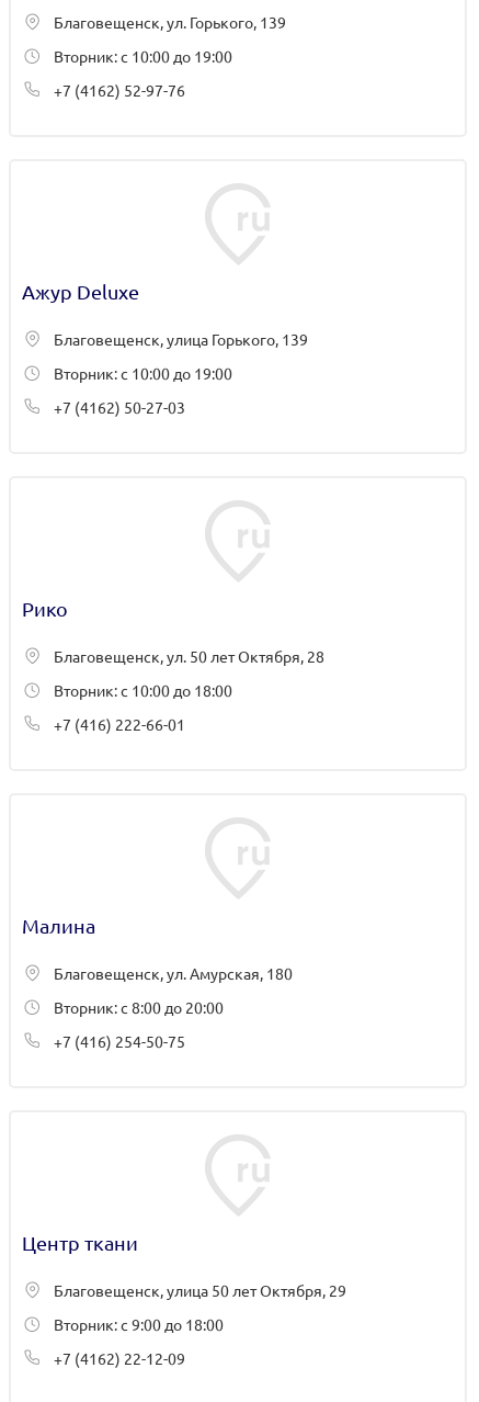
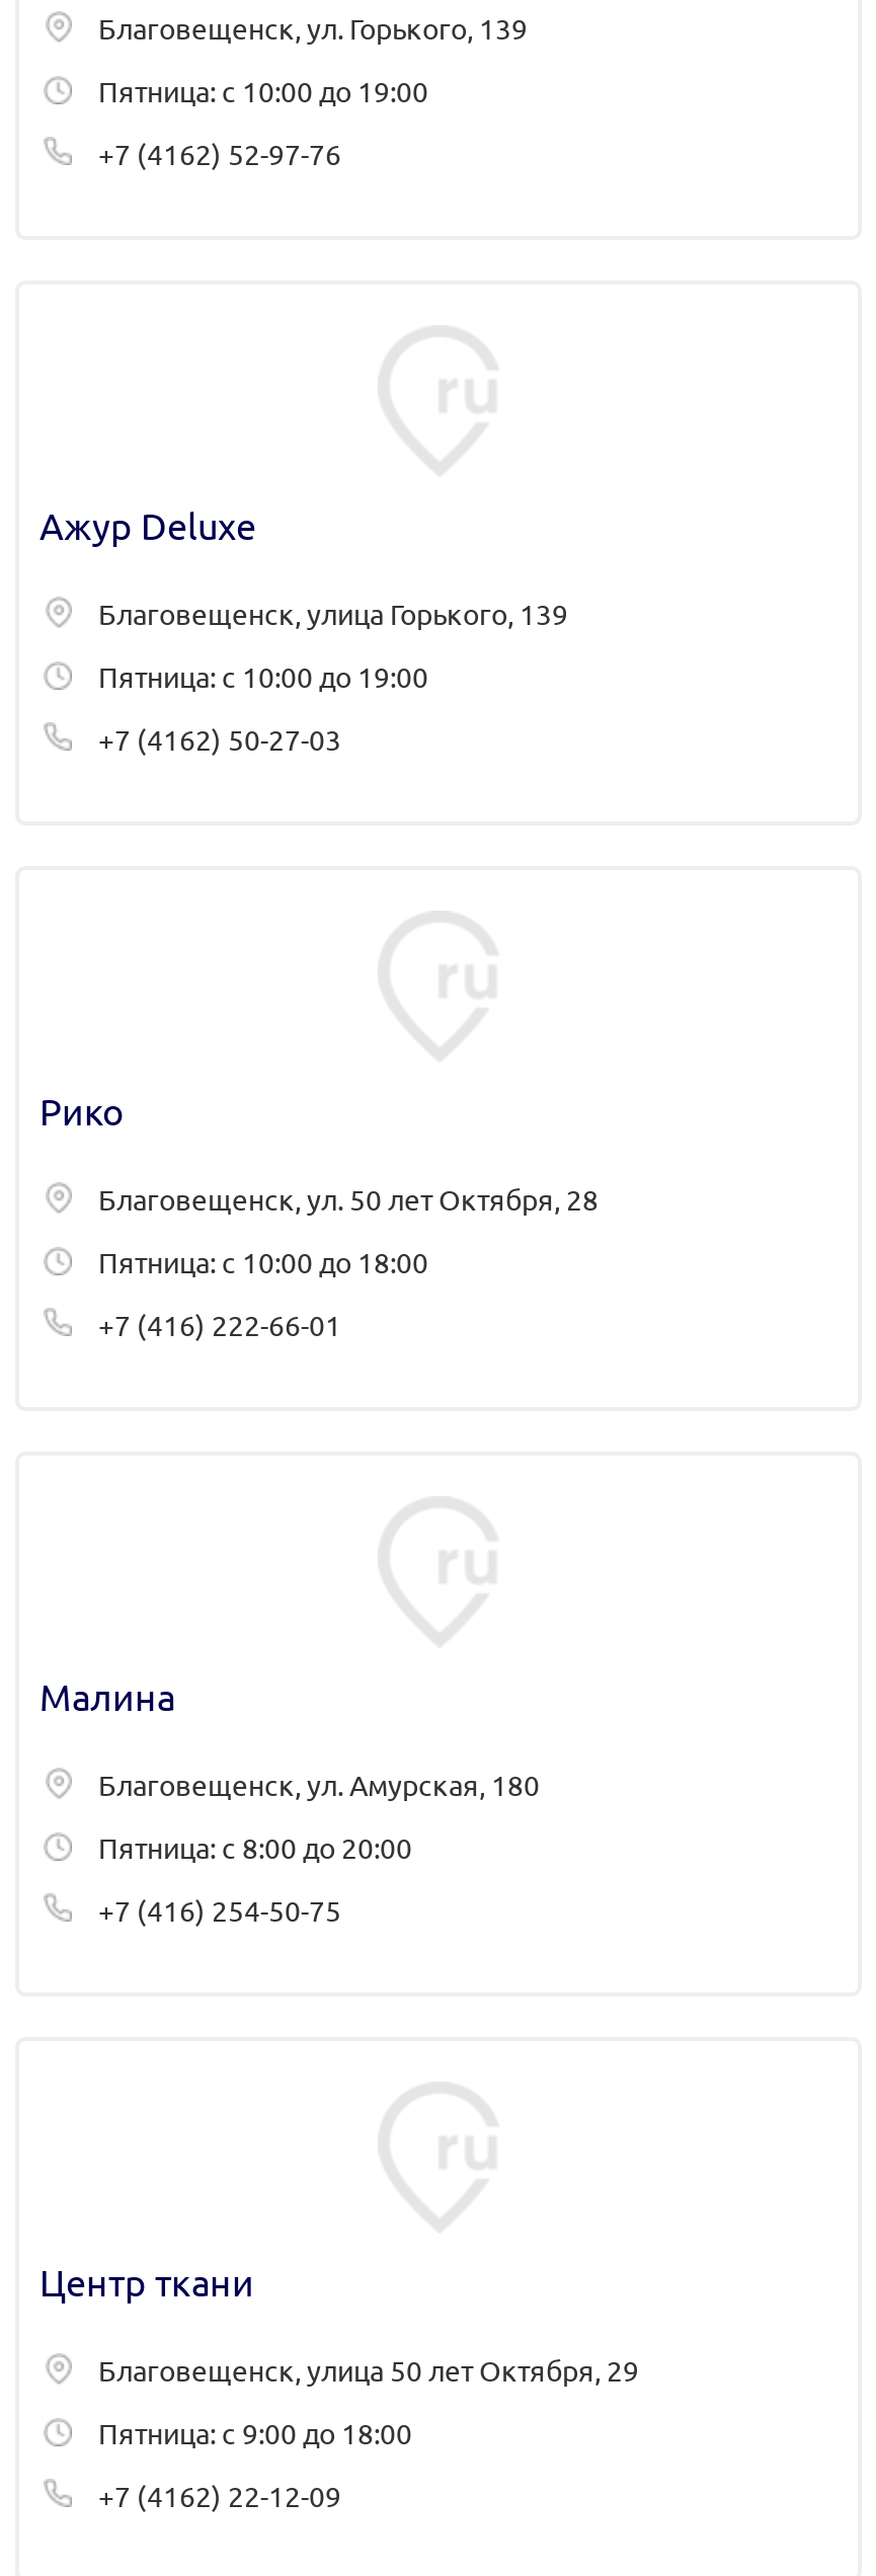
- Вторник: с 10:00 до 19:00
+ Пятница: с 10:00 до 19:00

- Вторник: с 10:00 до 19:00
+ Пятница: с 10:00 до 19:00

- Вторник: с 10:00 до 18:00
+ Пятница: с 10:00 до 18:00

- Вторник: с 8:00 до 20:00
+ Пятница: с 8:00 до 20:00

- Вторник: с 9:00 до 18:00
+ Пятница: с 9:00 до 18:00
